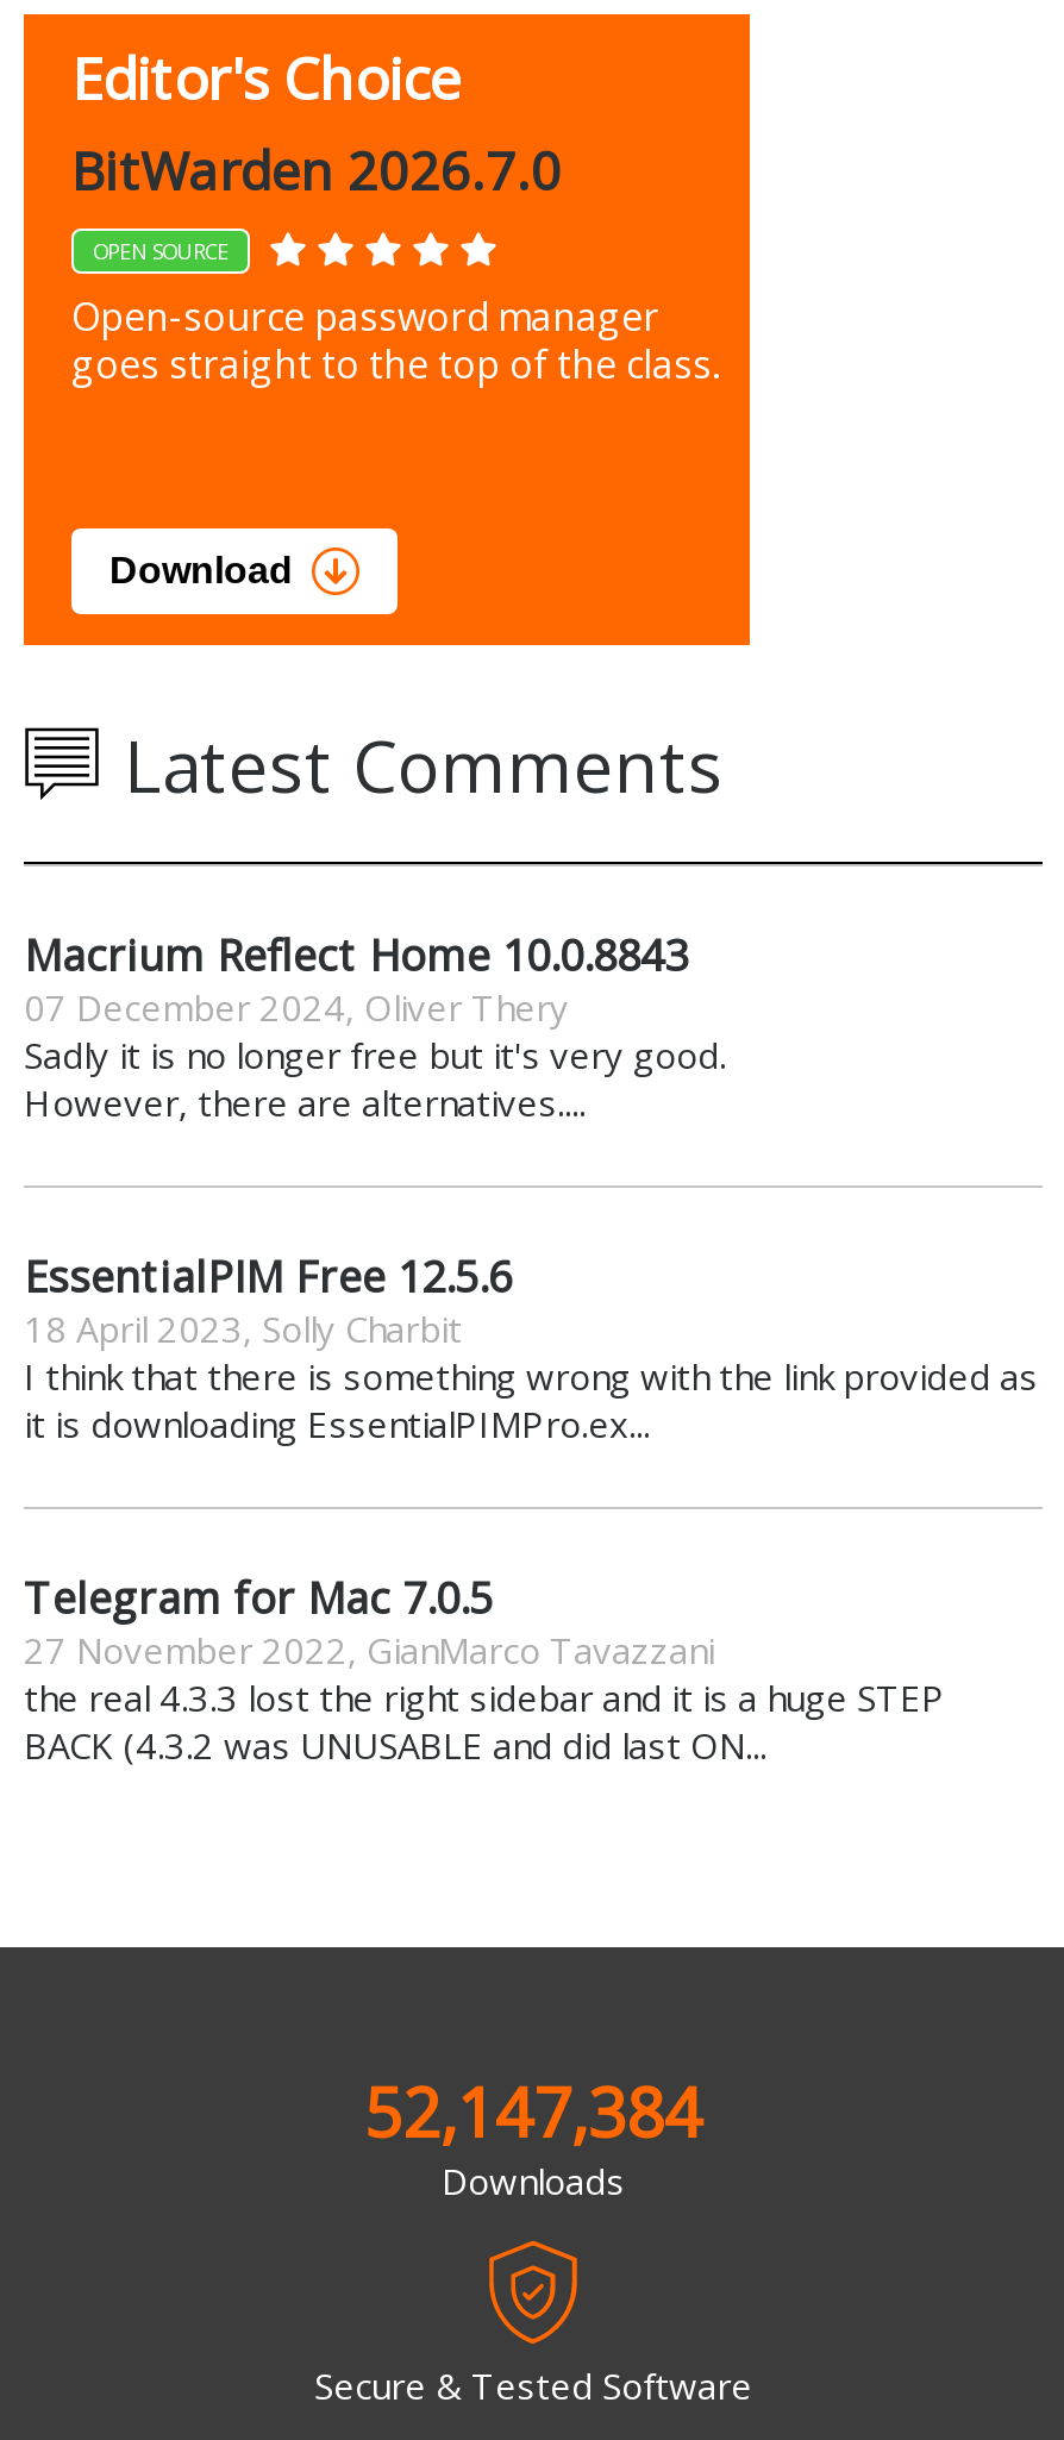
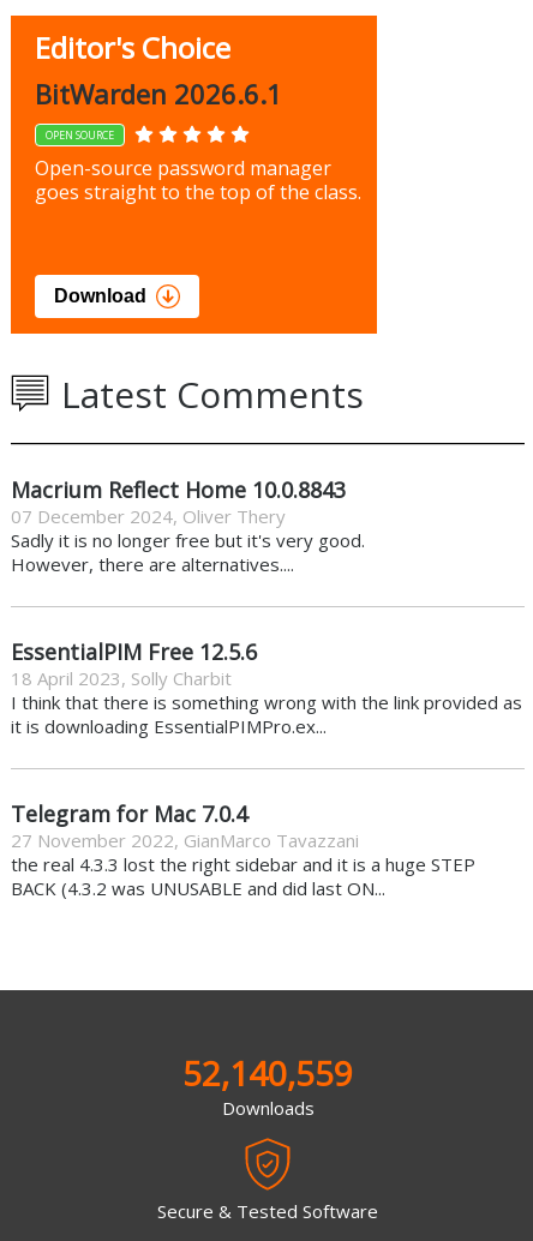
- BitWarden 2026.7.0
+ BitWarden 2026.6.1

- Telegram for Mac 7.0.5
+ Telegram for Mac 7.0.4

- 52,147,384
+ 52,140,559
